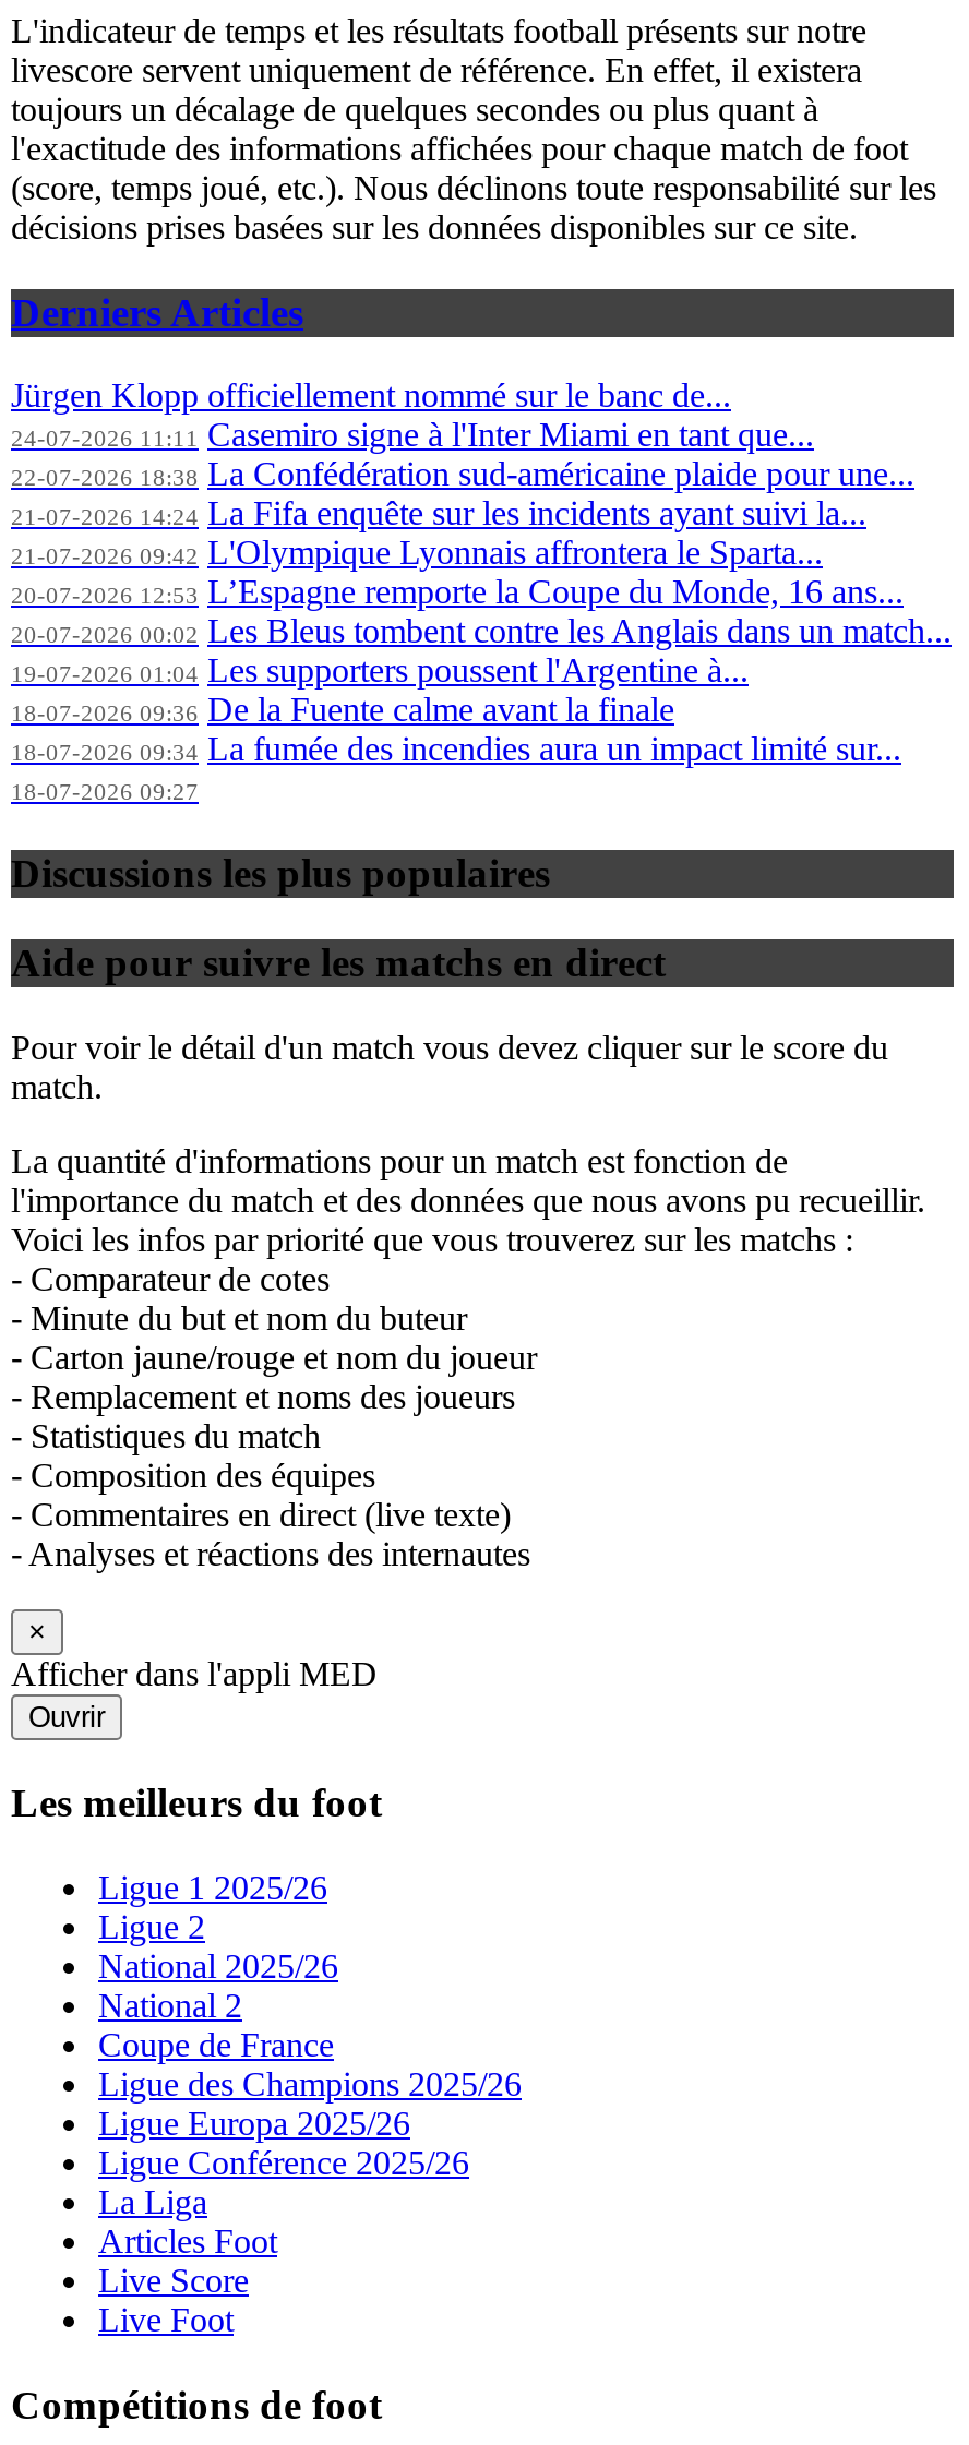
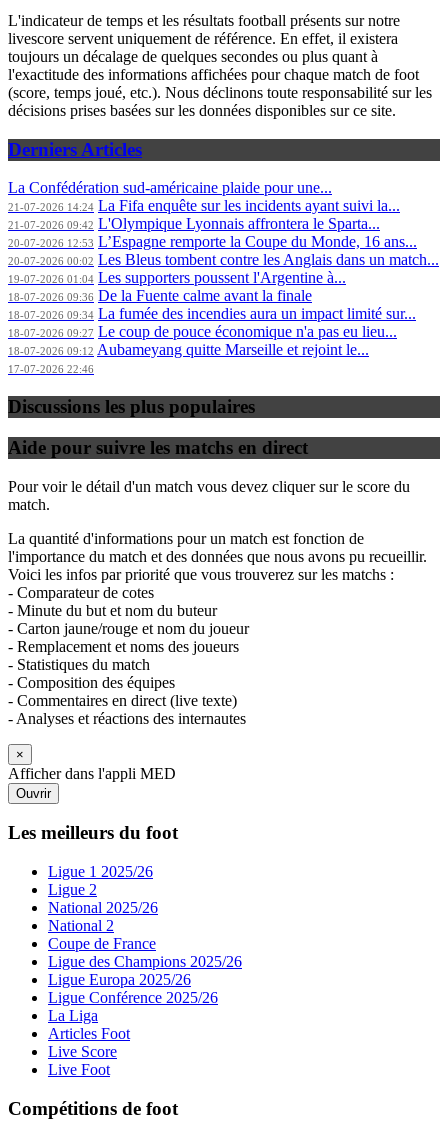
- Jürgen Klopp officiellement nommé sur le banc de...
- 24-07-2026 11:11 Casemiro signe à l'Inter Miami en tant que...
- 22-07-2026 18:38 La Confédération sud-américaine plaide pour une...
+ La Confédération sud-américaine plaide pour une...

moved up: 21-07-2026 14:24 La Fifa enquête sur les incidents ayant suivi la... | 21-07-2026 09:42 L'Olympique Lyonnais affrontera le Sparta... | 20-07-2026 12:53 L’Espagne remporte la Coupe du Monde, 16 ans... | 20-07-2026 00:02 Les Bleus tombent contre les Anglais dans un match... | 19-07-2026 01:04 Les supporters poussent l'Argentine à... | 18-07-2026 09:36 De la Fuente calme avant la finale | 18-07-2026 09:34 La fumée des incendies aura un impact limité sur...

- 18-07-2026 09:27
+ 18-07-2026 09:27 Le coup de pouce économique n'a pas eu lieu...
+ 18-07-2026 09:12 Aubameyang quitte Marseille et rejoint le...
+ 17-07-2026 22:46
